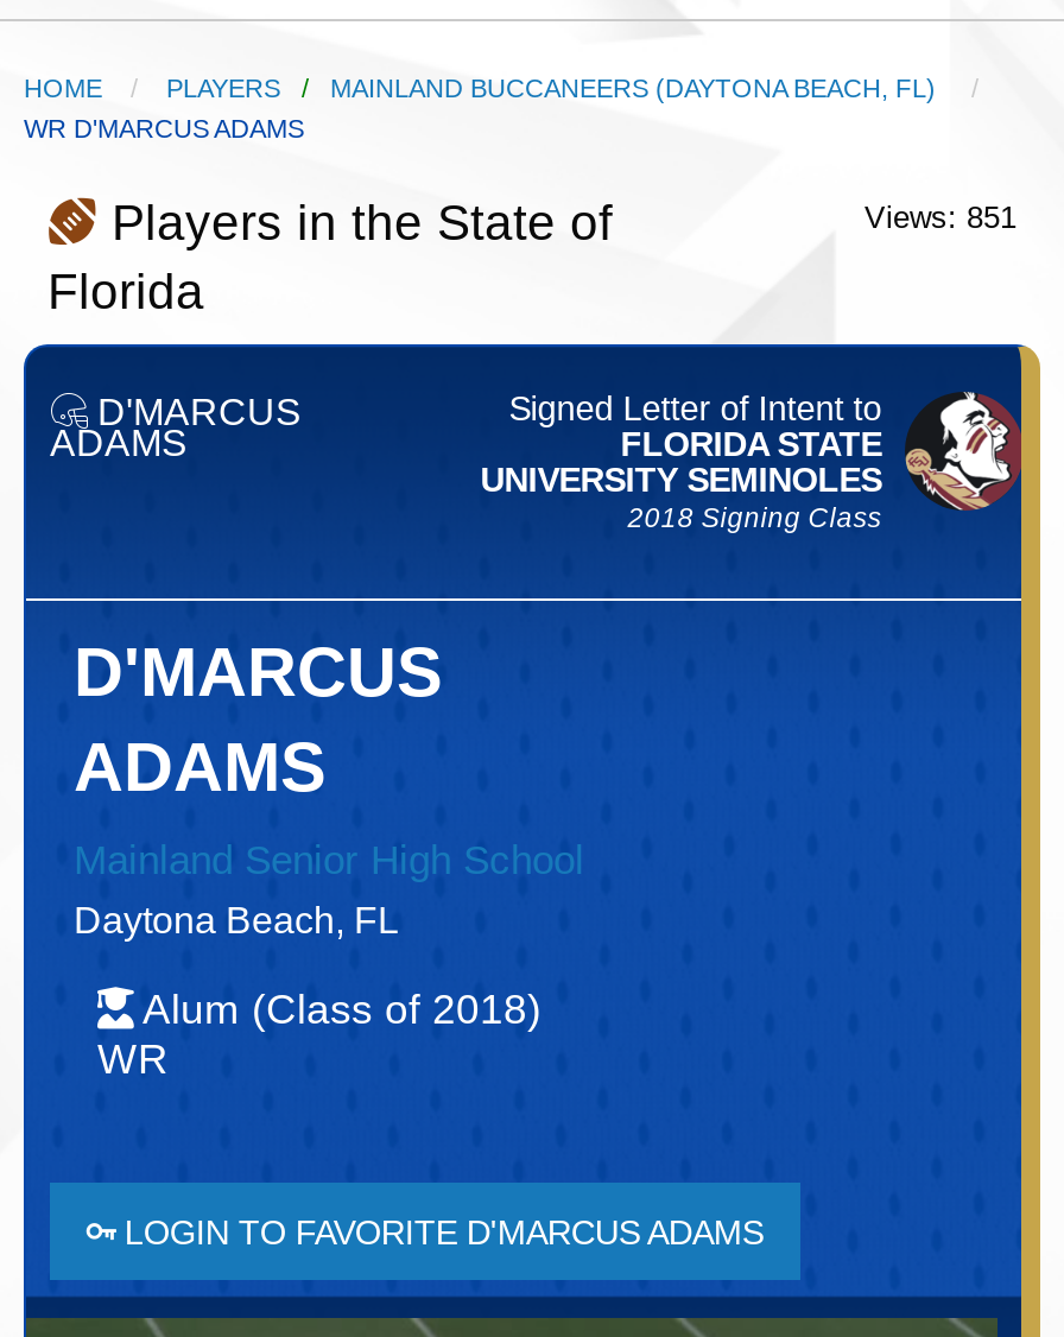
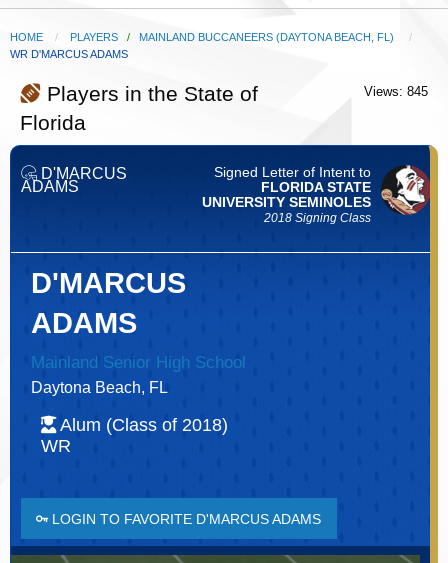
- Views: 851
+ Views: 845
